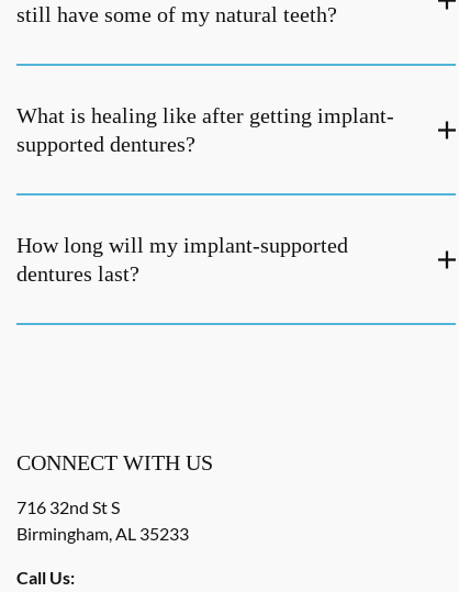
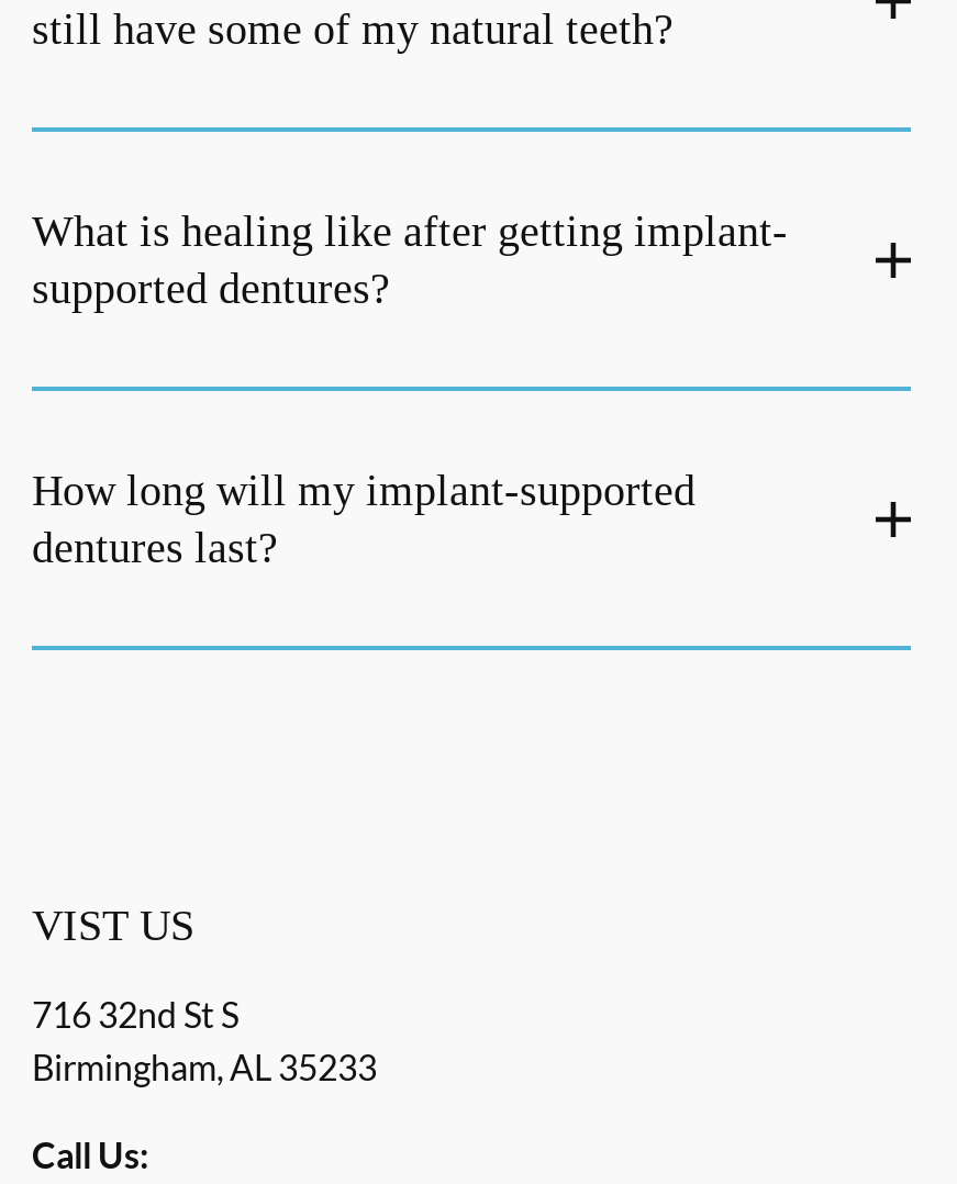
- CONNECT WITH US
+ VIST US
